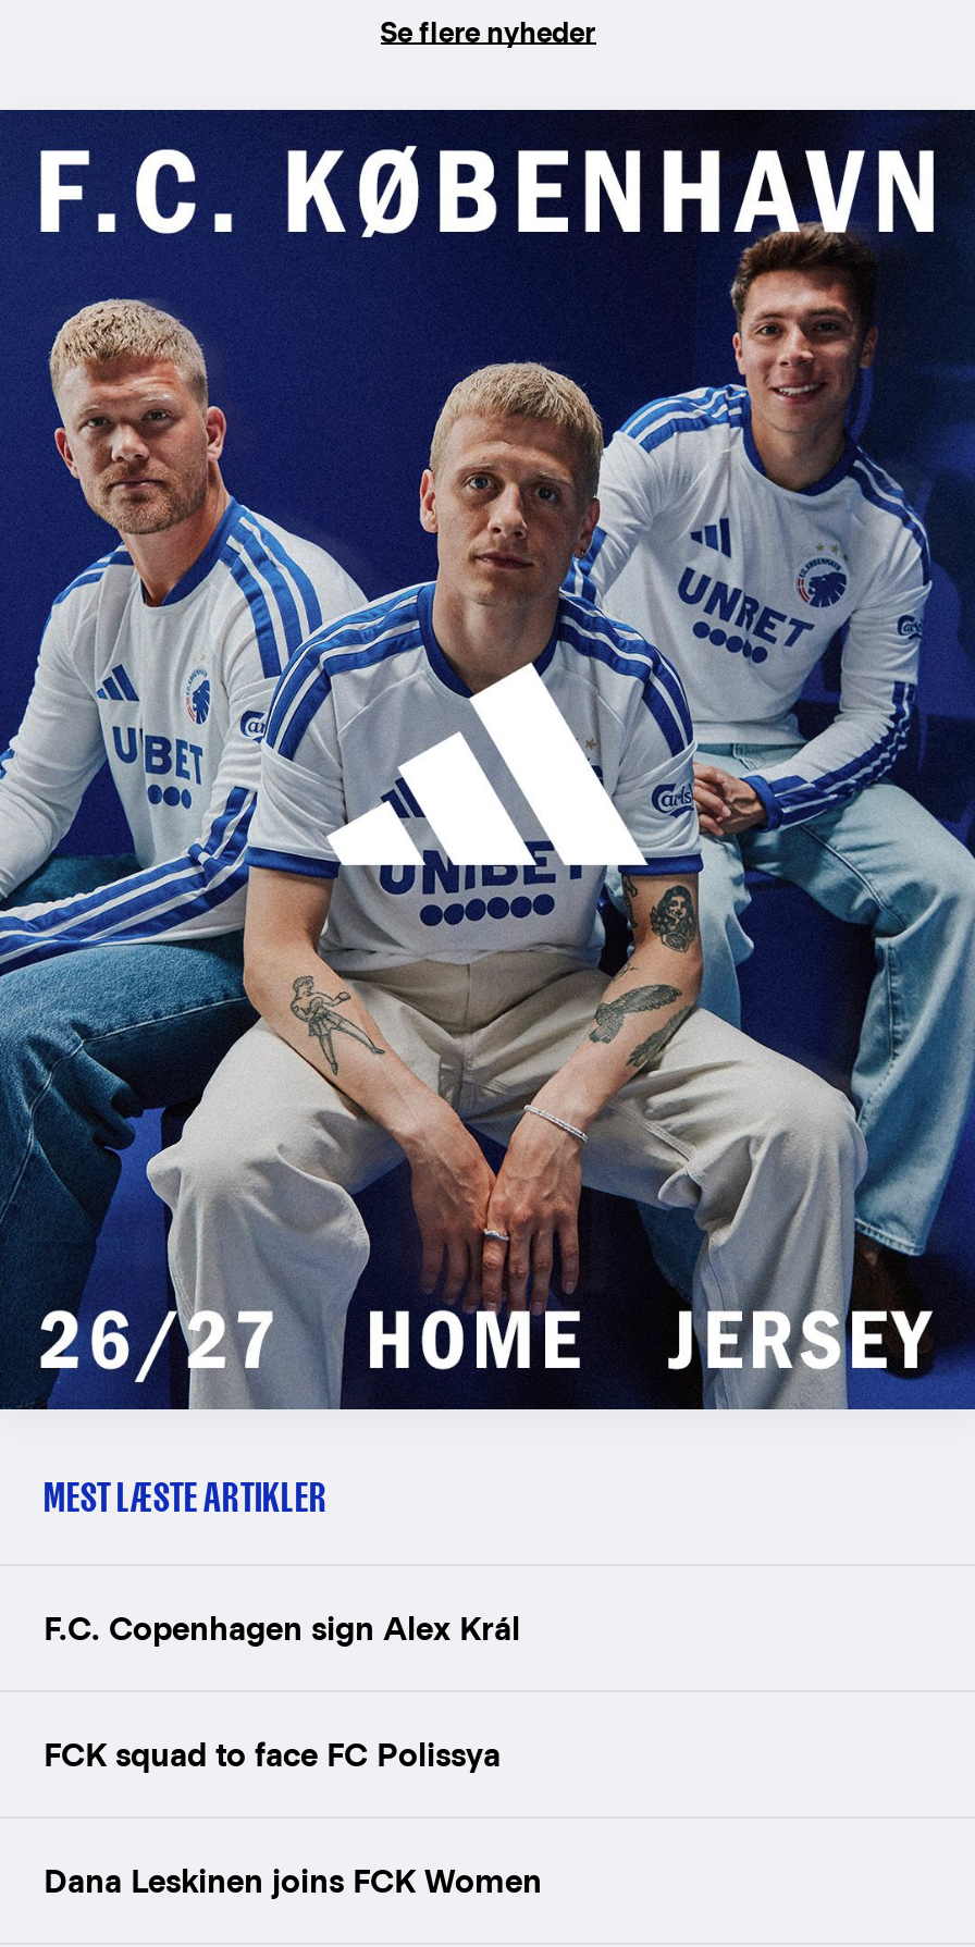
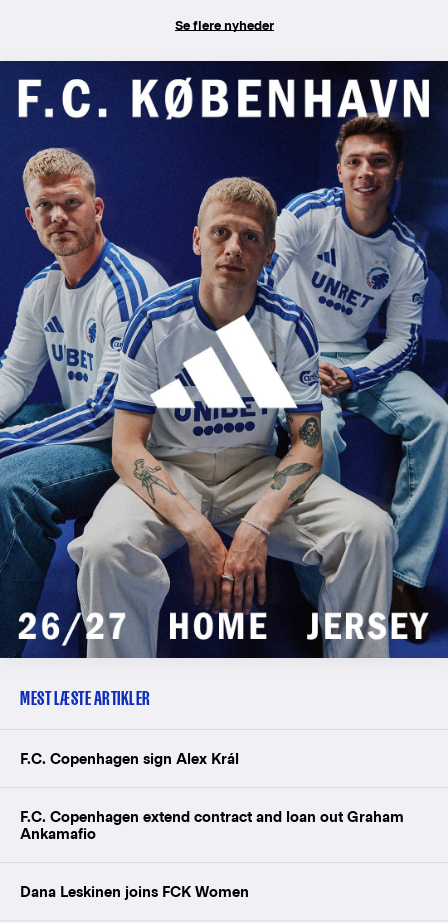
- FCK squad to face FC Polissya
+ F.C. Copenhagen extend contract and loan out Graham
+ Ankamafio
